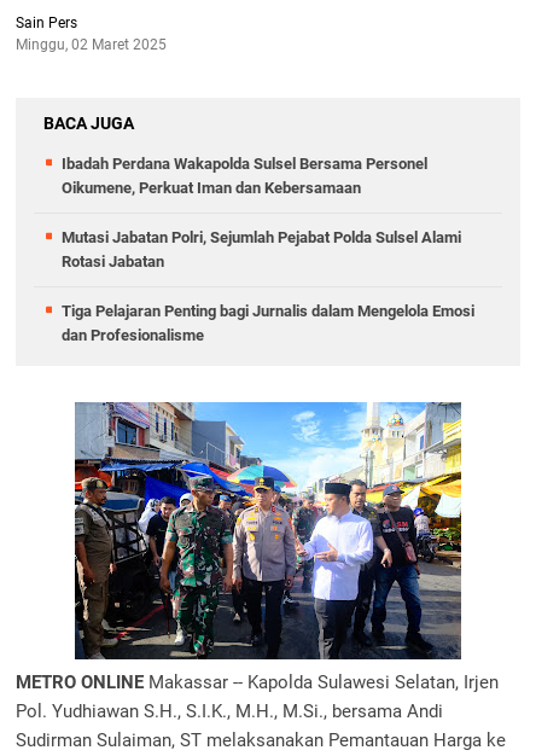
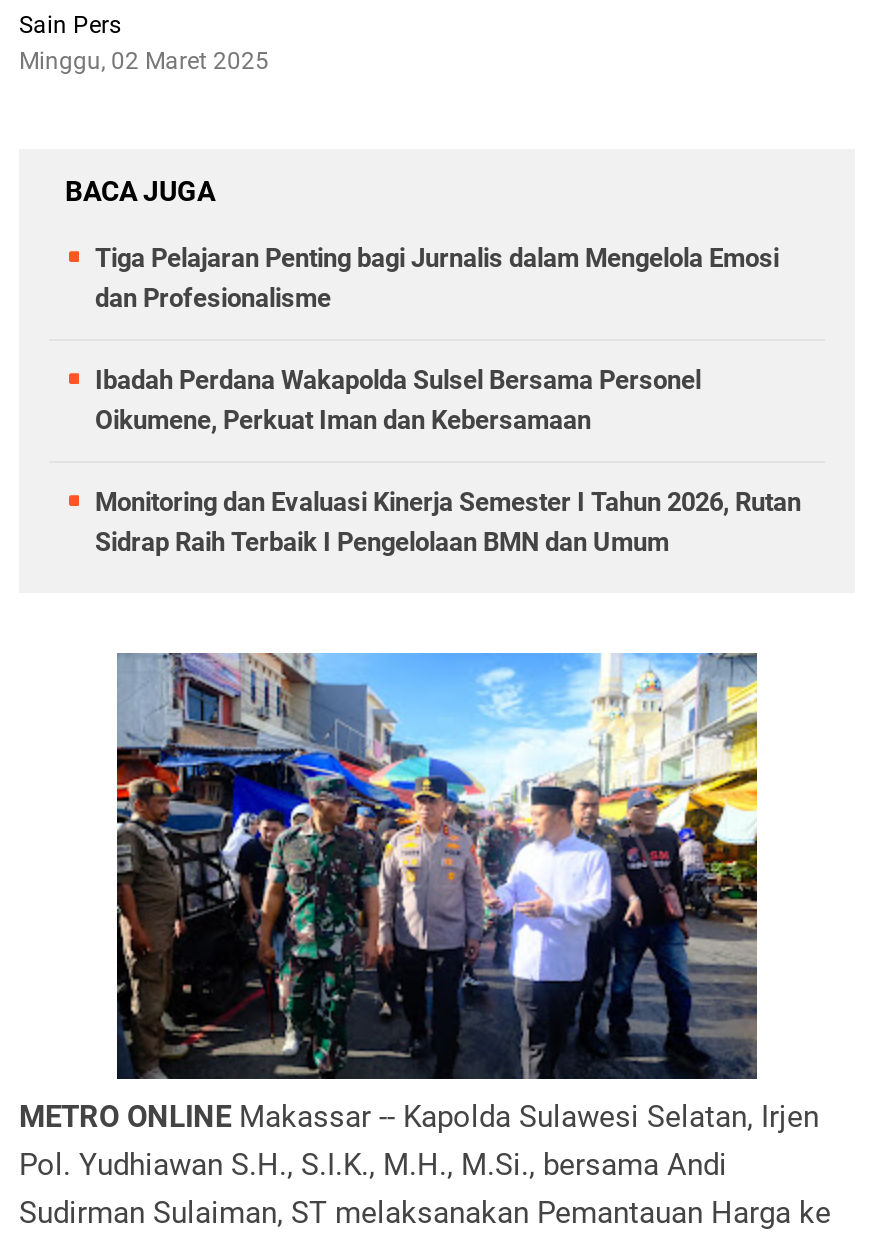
moved down: Ibadah Perdana Wakapolda Sulsel Bersama Personel | Oikumene, Perkuat Iman dan Kebersamaan

- Mutasi Jabatan Polri, Sejumlah Pejabat Polda Sulsel Alami
- Rotasi Jabatan
+ Monitoring dan Evaluasi Kinerja Semester I Tahun 2026, Rutan
+ Sidrap Raih Terbaik I Pengelolaan BMN dan Umum

moved up: Tiga Pelajaran Penting bagi Jurnalis dalam Mengelola Emosi | dan Profesionalisme
